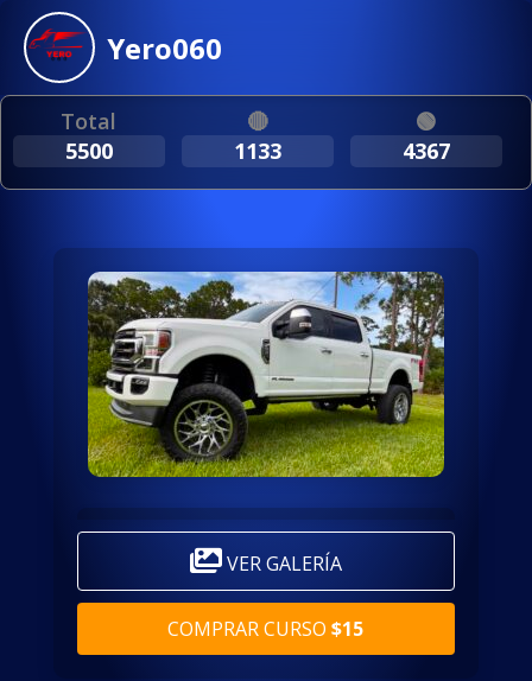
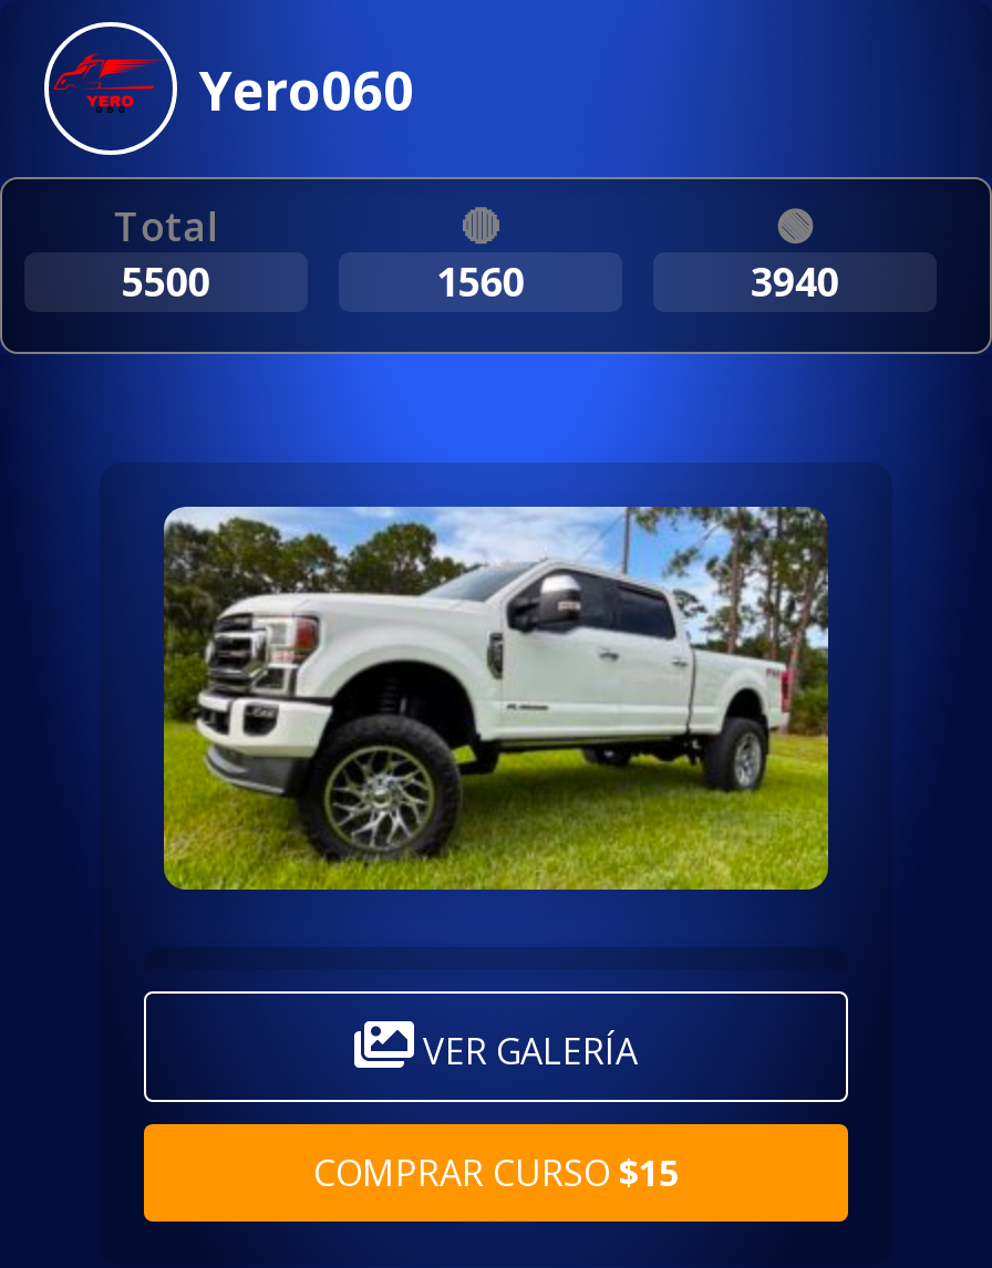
- 1133
+ 1560

- 4367
+ 3940
